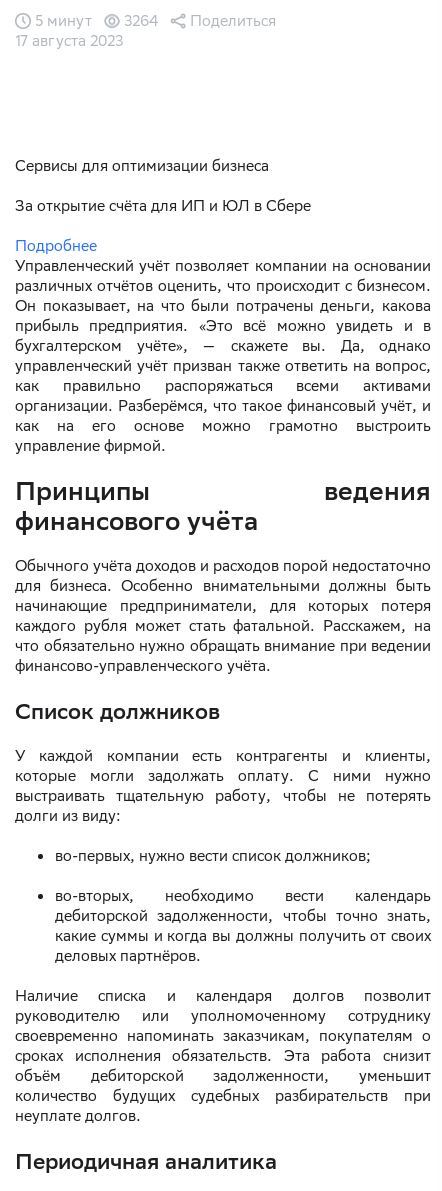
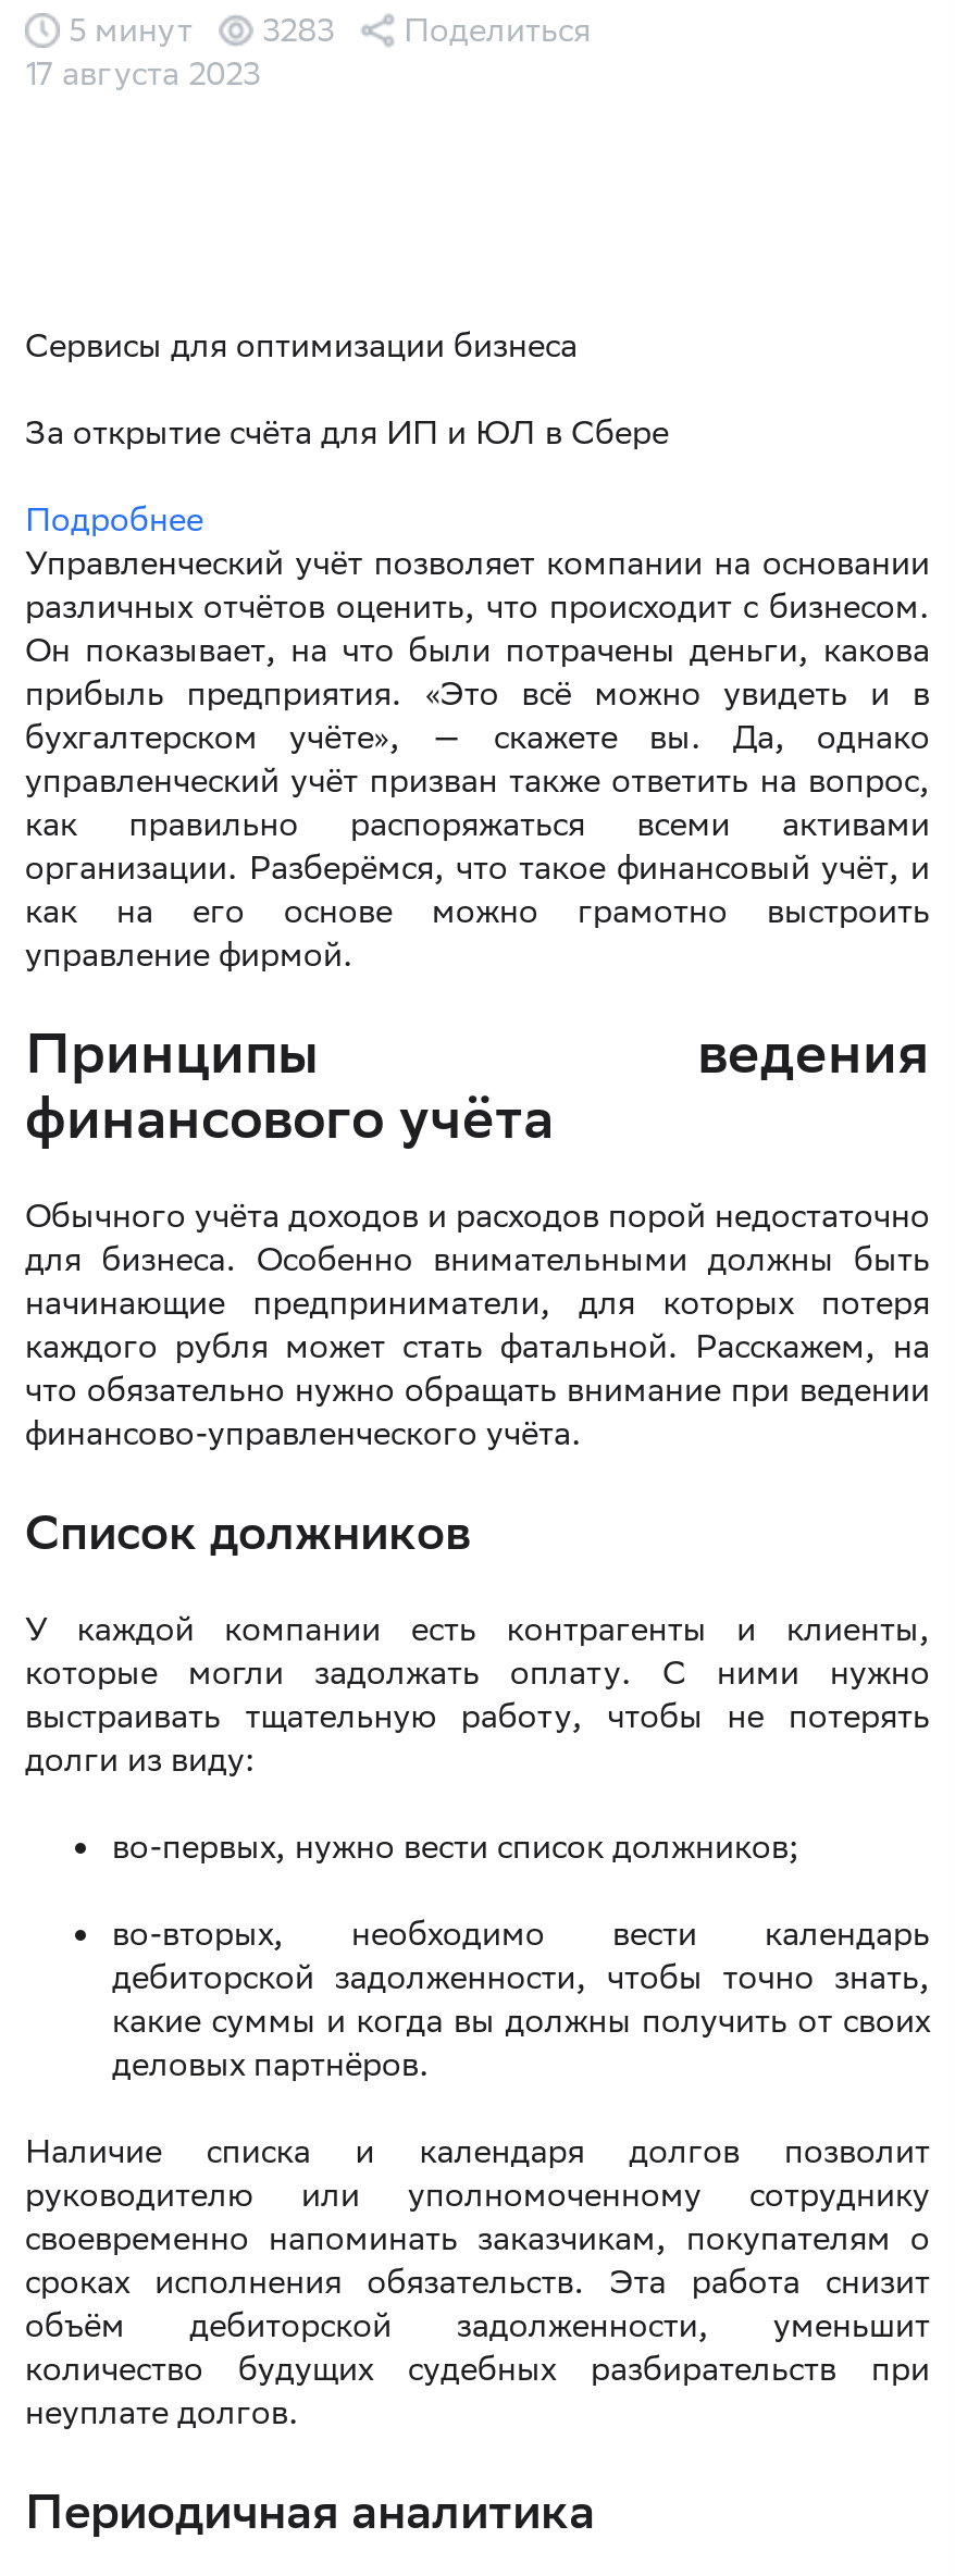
- 5 минут 3264 Поделиться
+ 5 минут 3283 Поделиться
